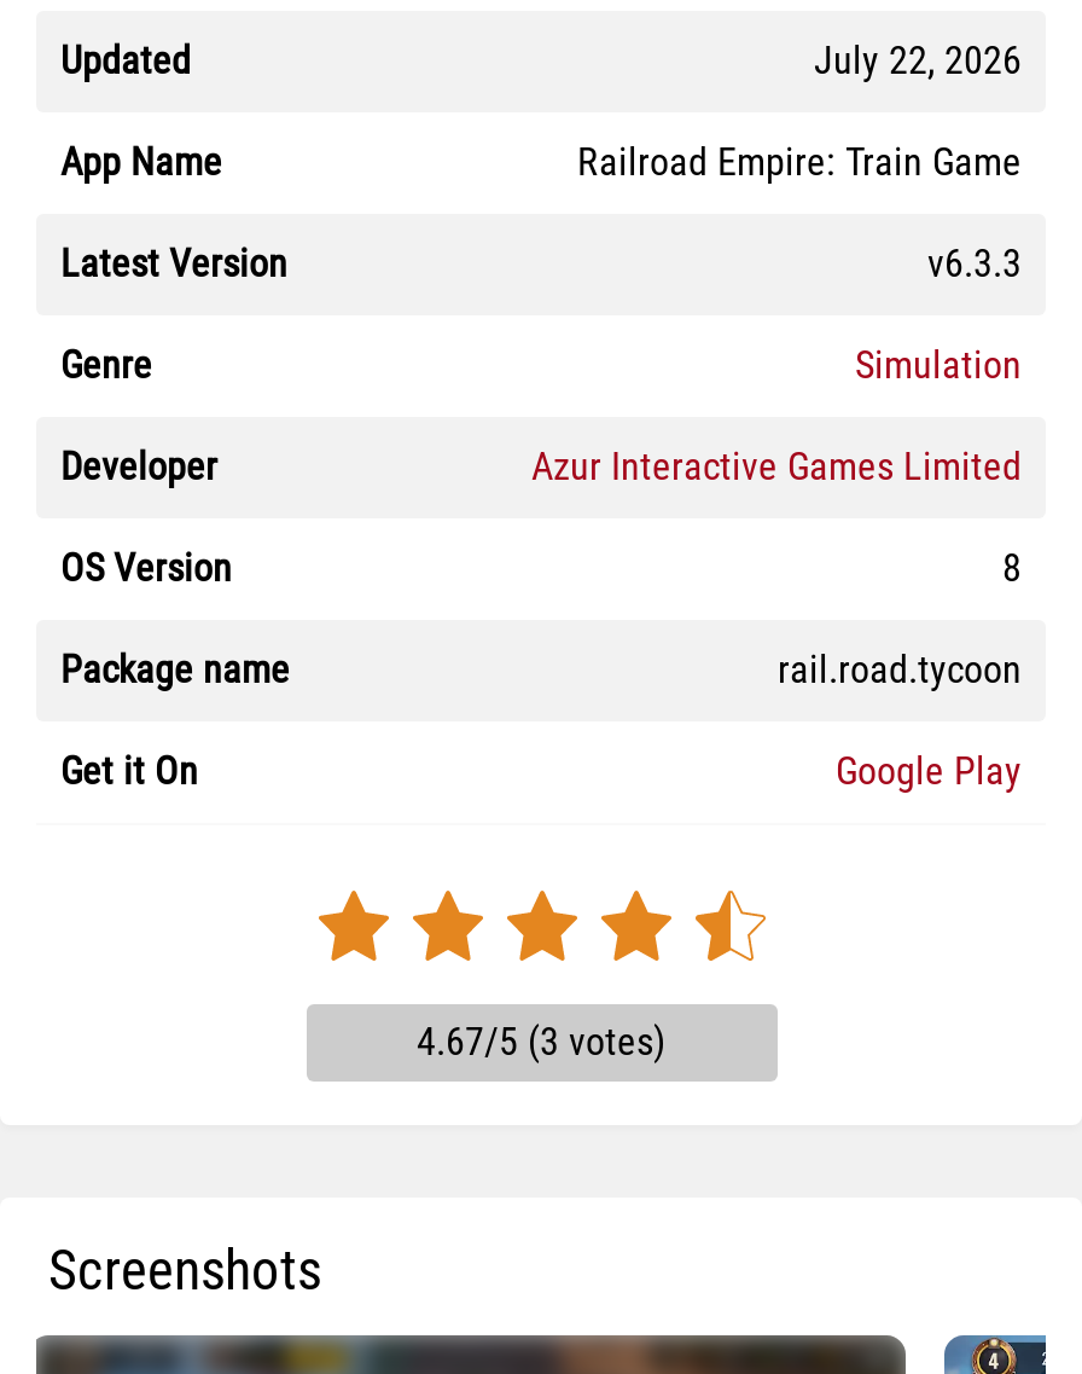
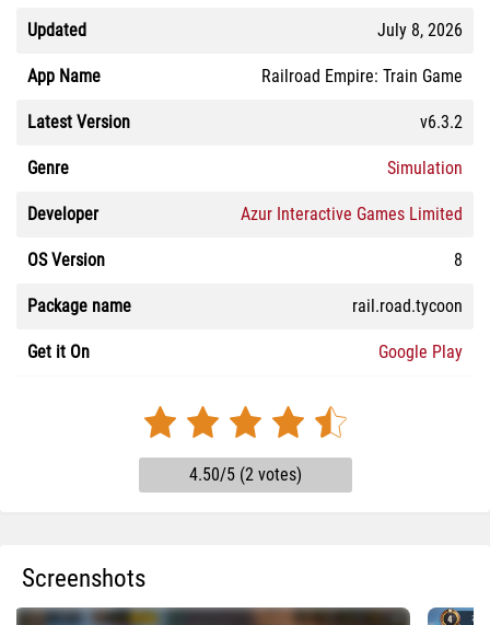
- July 22, 2026
+ July 8, 2026

- v6.3.3
+ v6.3.2

- 4.67/5 (3 votes)
+ 4.50/5 (2 votes)
